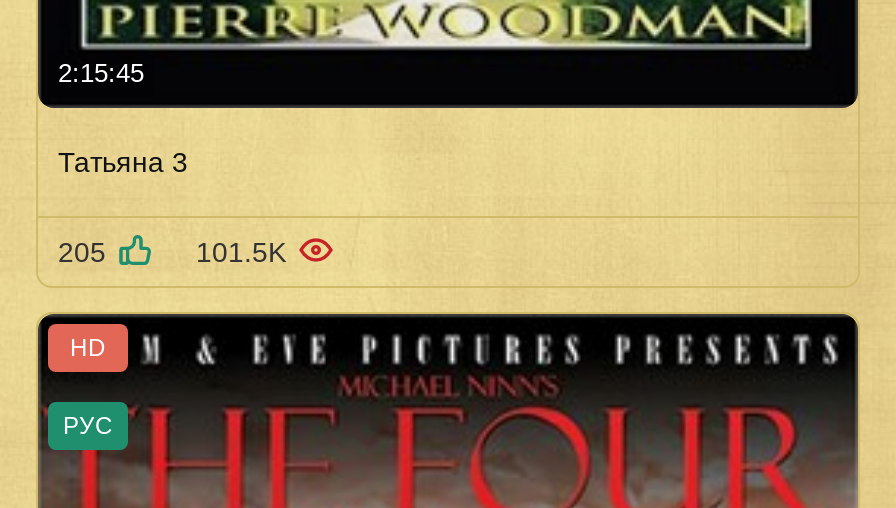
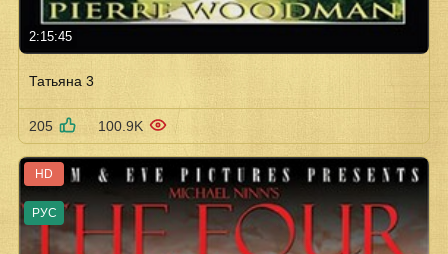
- 101.5K
+ 100.9K
